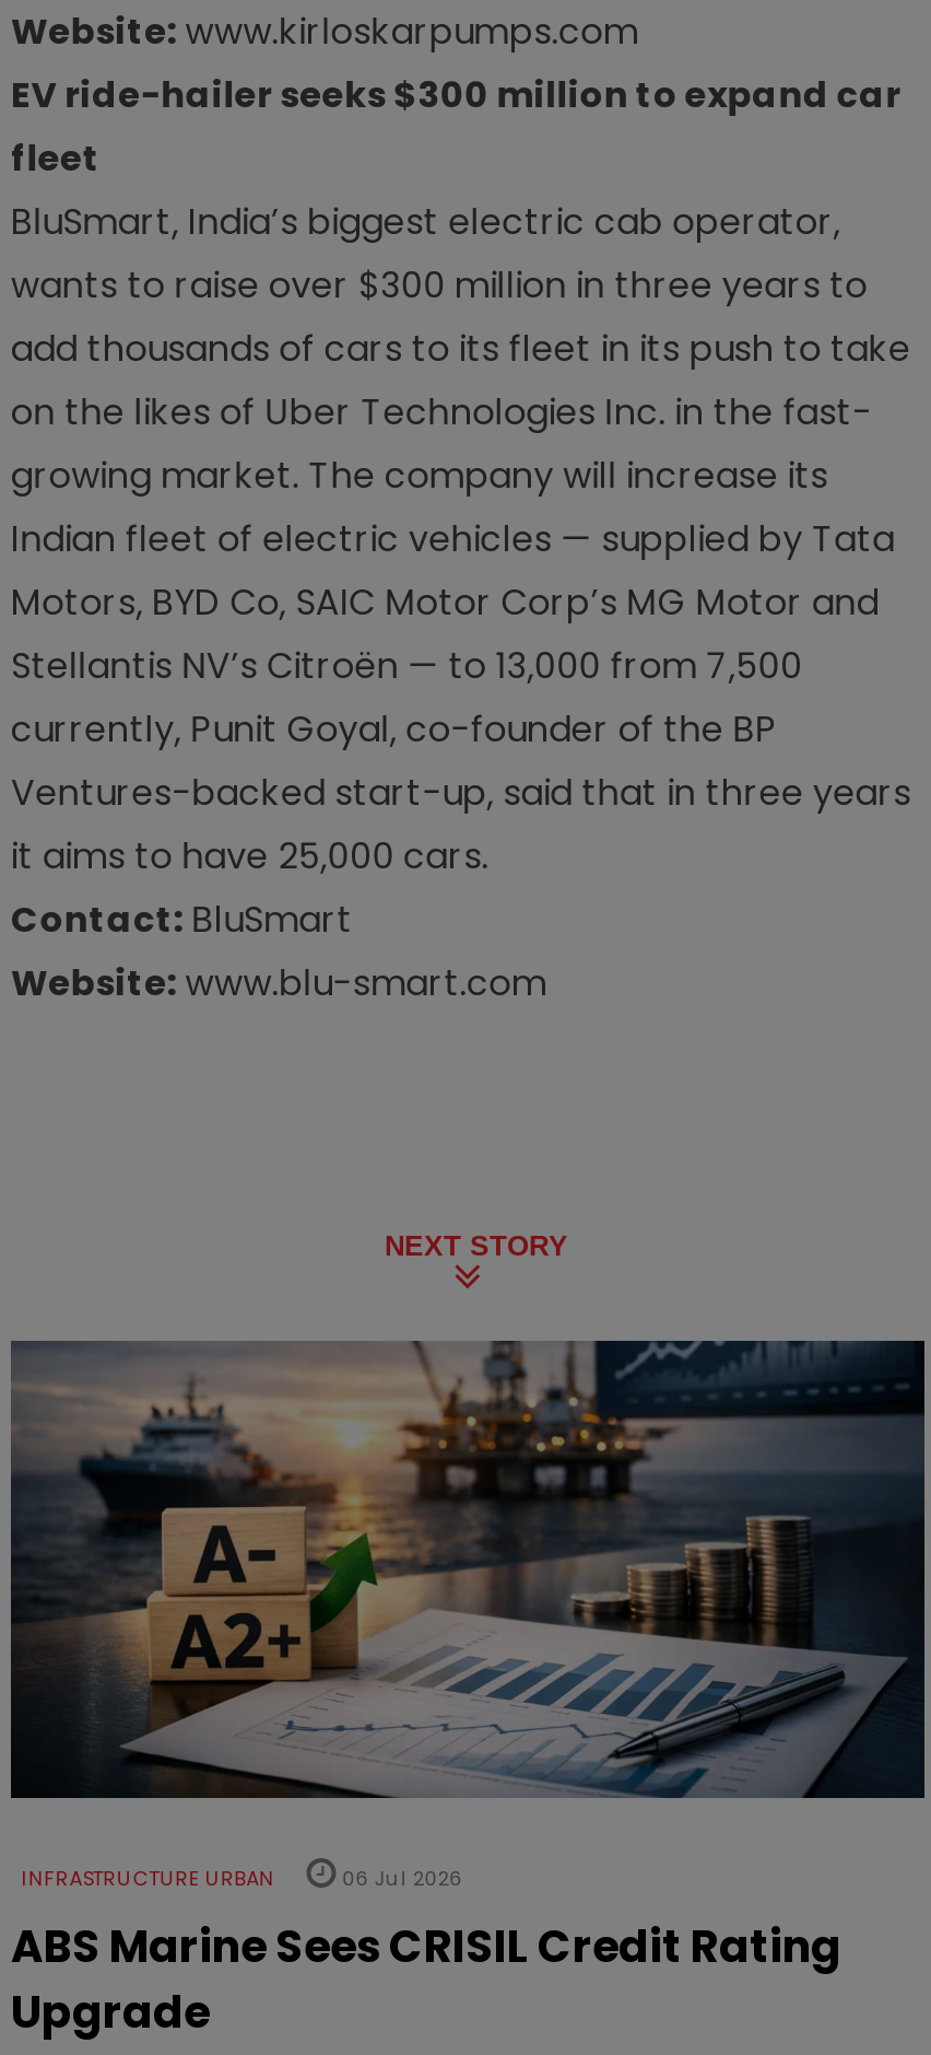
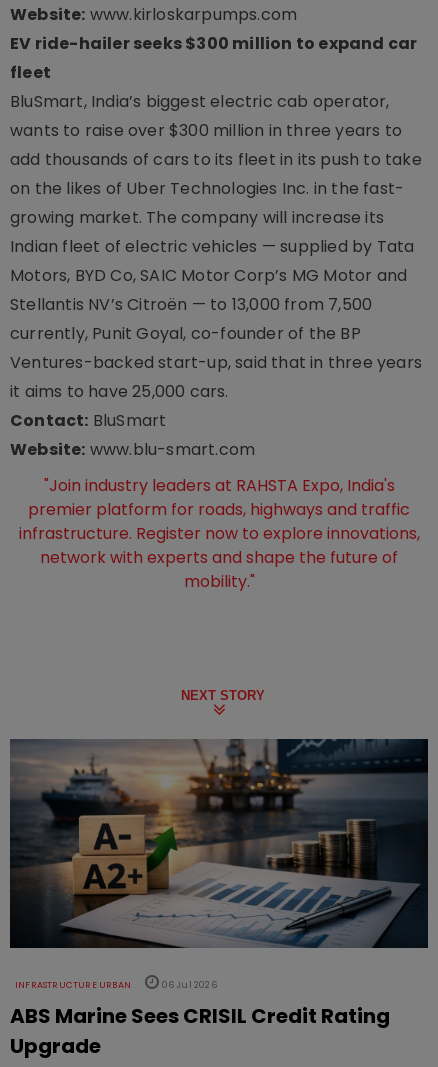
+ "Join industry leaders at RAHSTA Expo, India's
+ premier platform for roads, highways and traffic
+ infrastructure. Register now to explore innovations,
+ network with experts and shape the future of
+ mobility."
